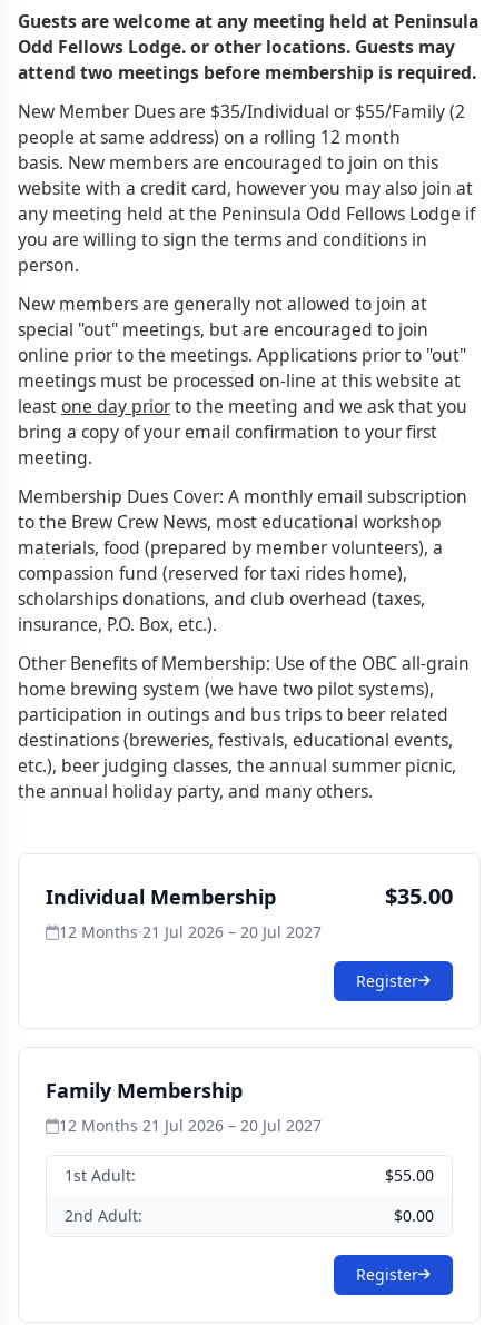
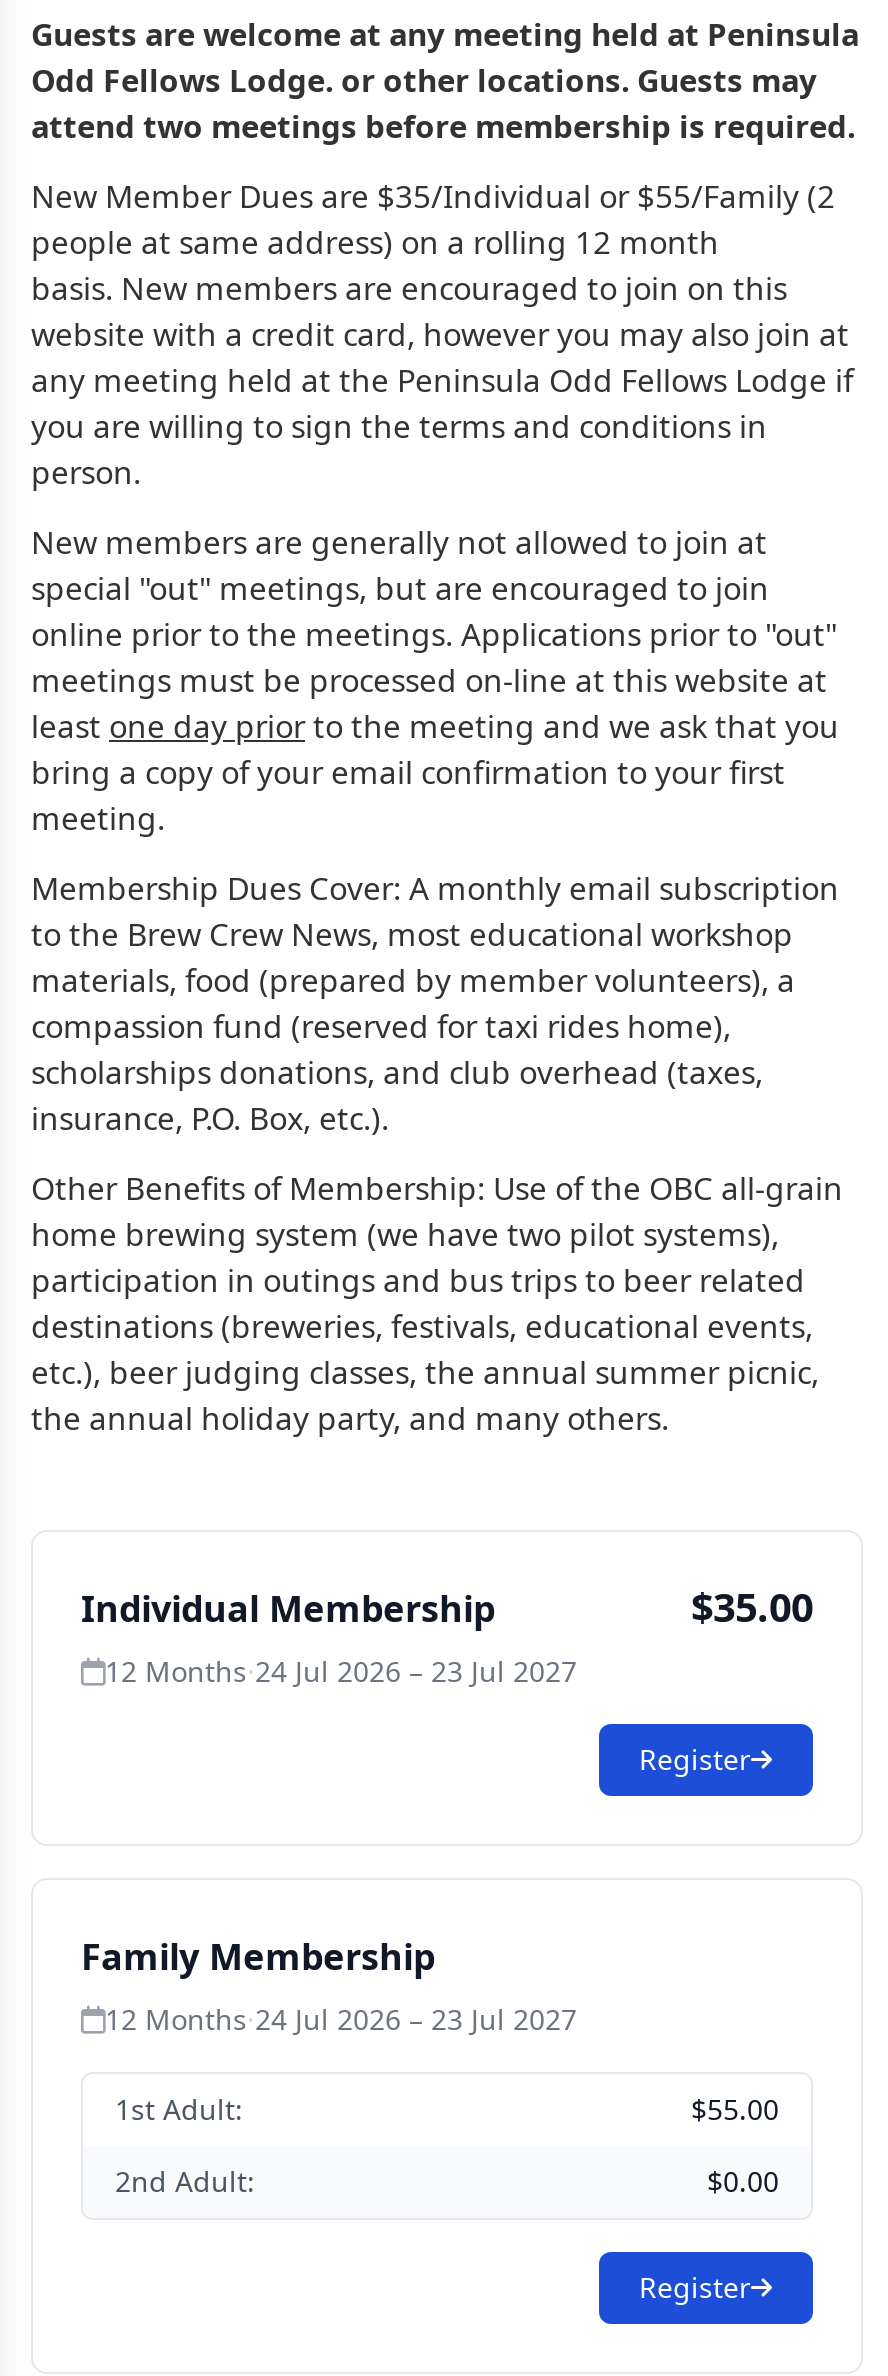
- 12 Months · 21 Jul 2026 – 20 Jul 2027
+ 12 Months · 24 Jul 2026 – 23 Jul 2027

- 12 Months · 21 Jul 2026 – 20 Jul 2027
+ 12 Months · 24 Jul 2026 – 23 Jul 2027
